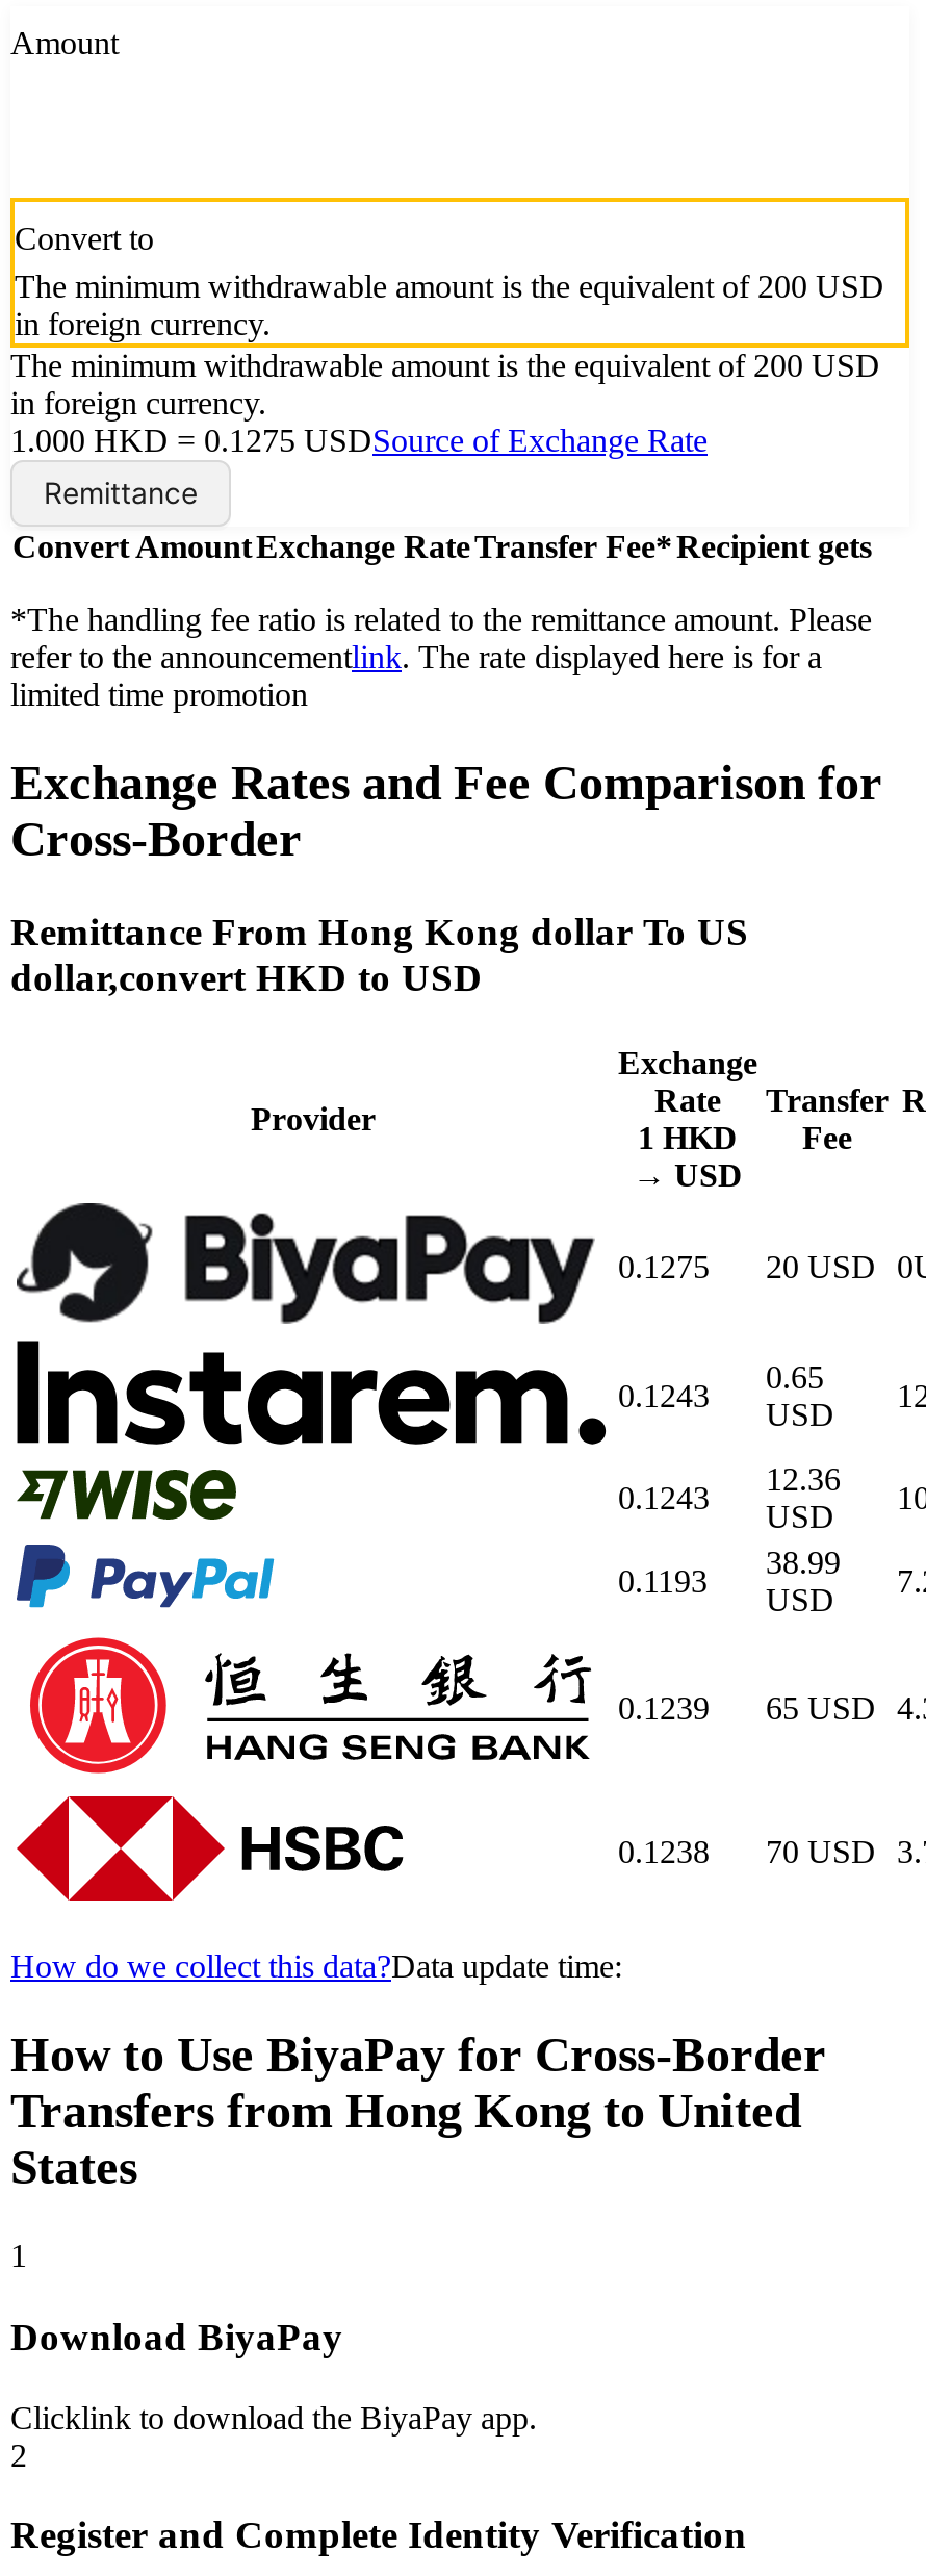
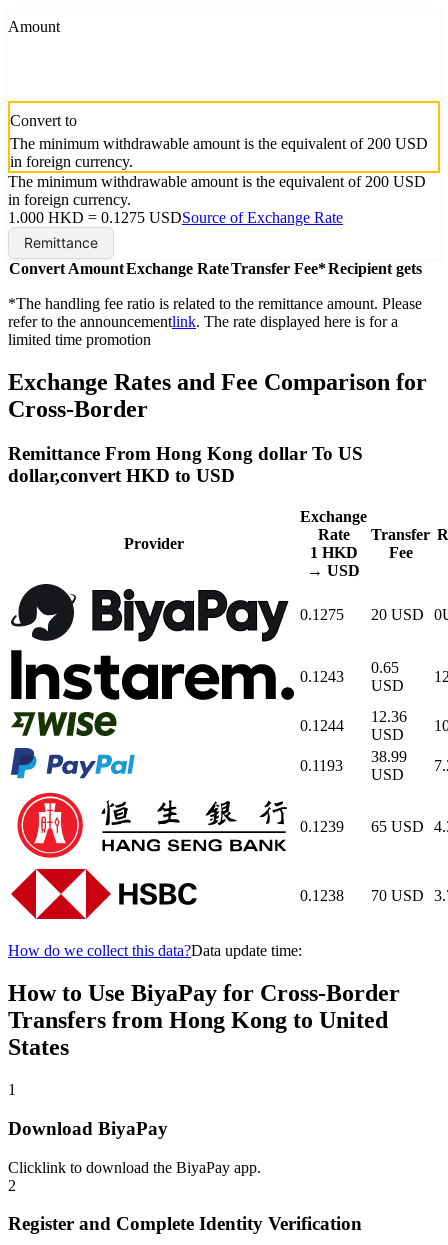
- 0.1243
+ 0.1244
